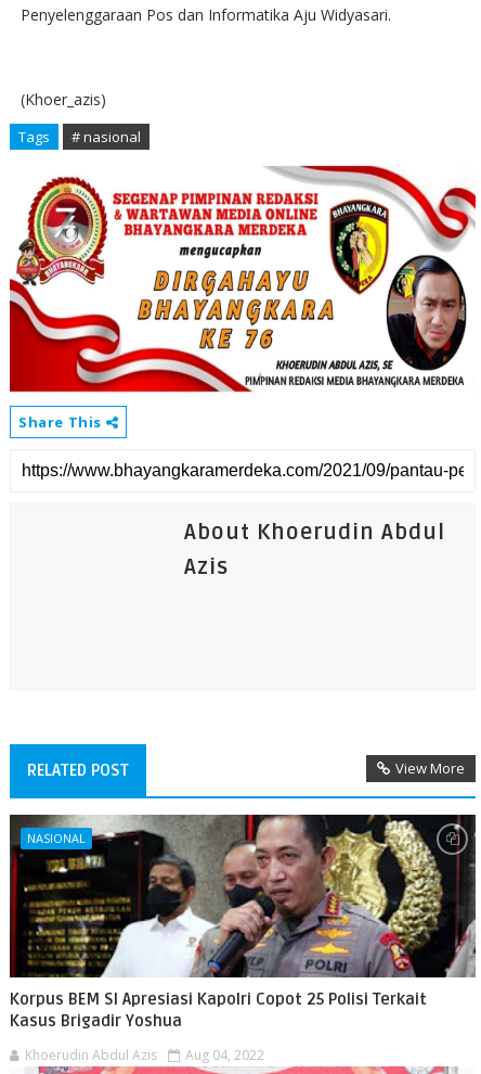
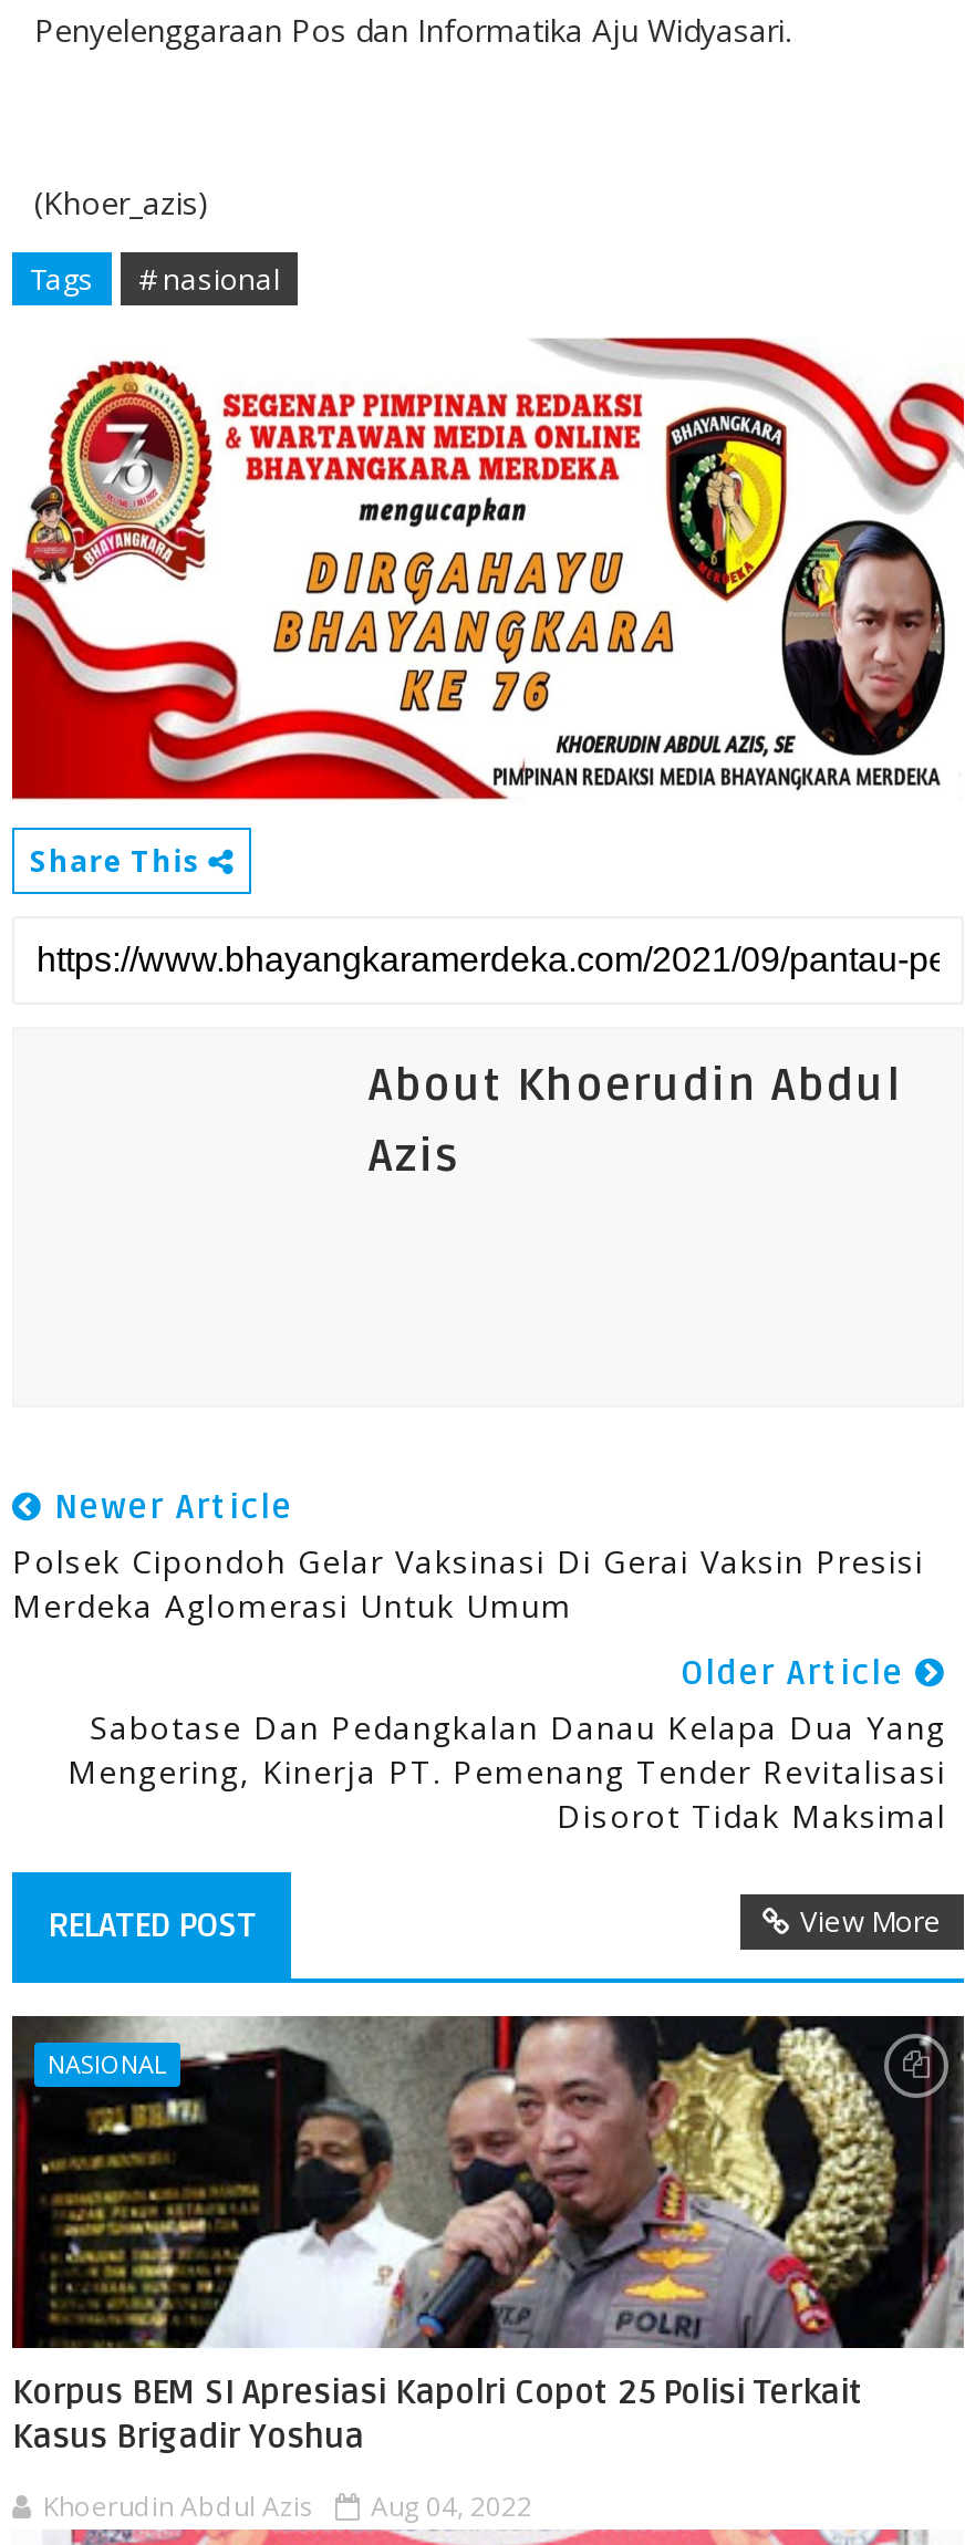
+ Newer Article
+ Polsek Cipondoh Gelar Vaksinasi Di Gerai Vaksin Presisi
+ Merdeka Aglomerasi Untuk Umum
+ Older Article
+ Sabotase Dan Pedangkalan Danau Kelapa Dua Yang
+ Mengering, Kinerja PT. Pemenang Tender Revitalisasi
+ Disorot Tidak Maksimal
